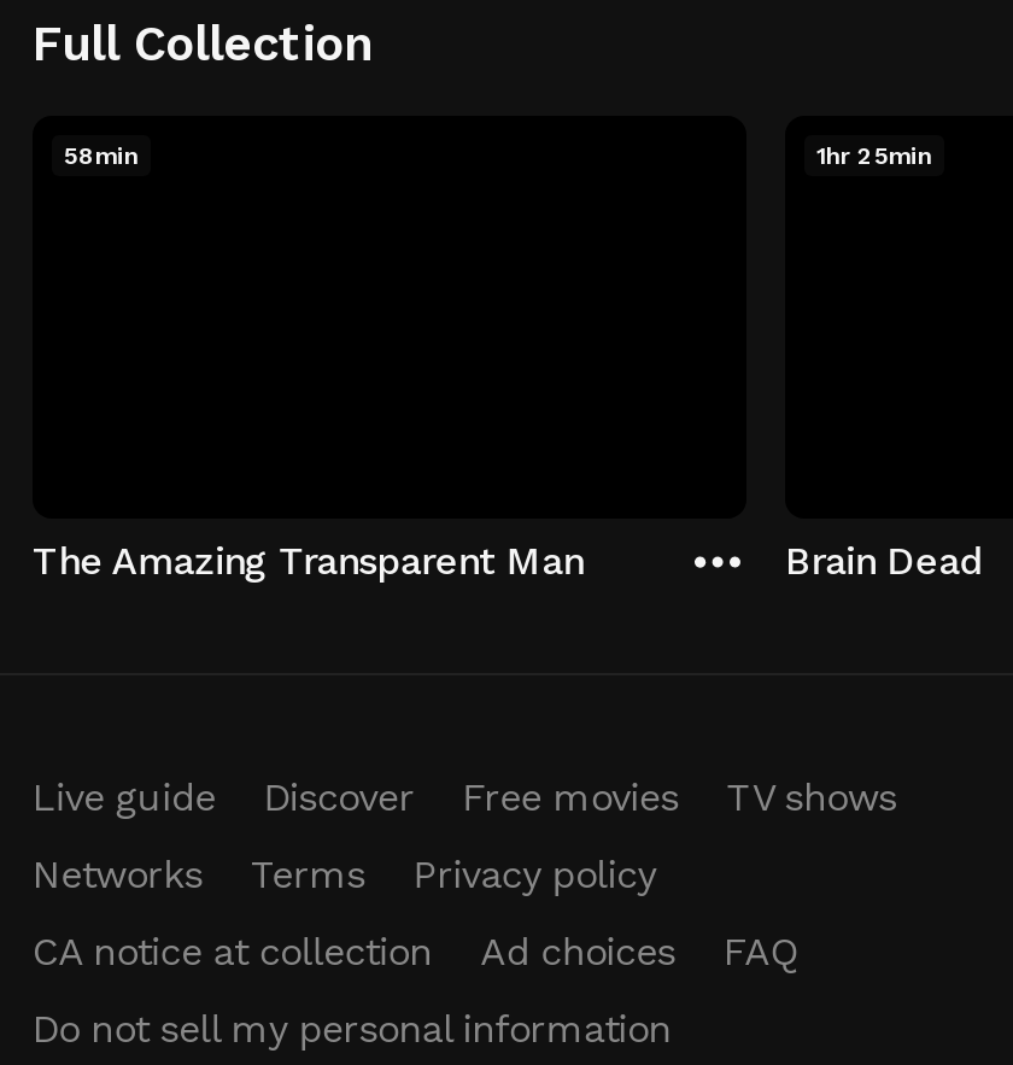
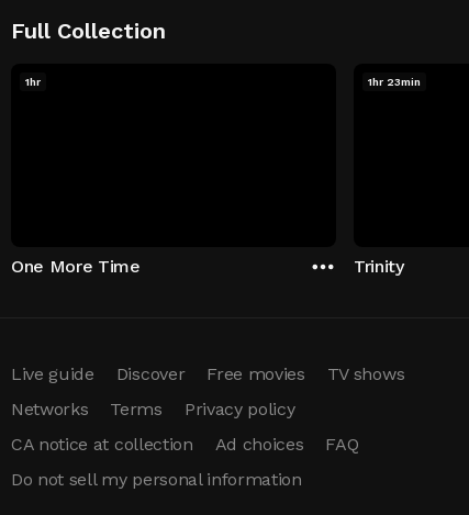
- 58min
+ 1hr

- 1hr 25min
+ 1hr 23min

- The Amazing Transparent Man
+ One More Time

- Brain Dead
+ Trinity
